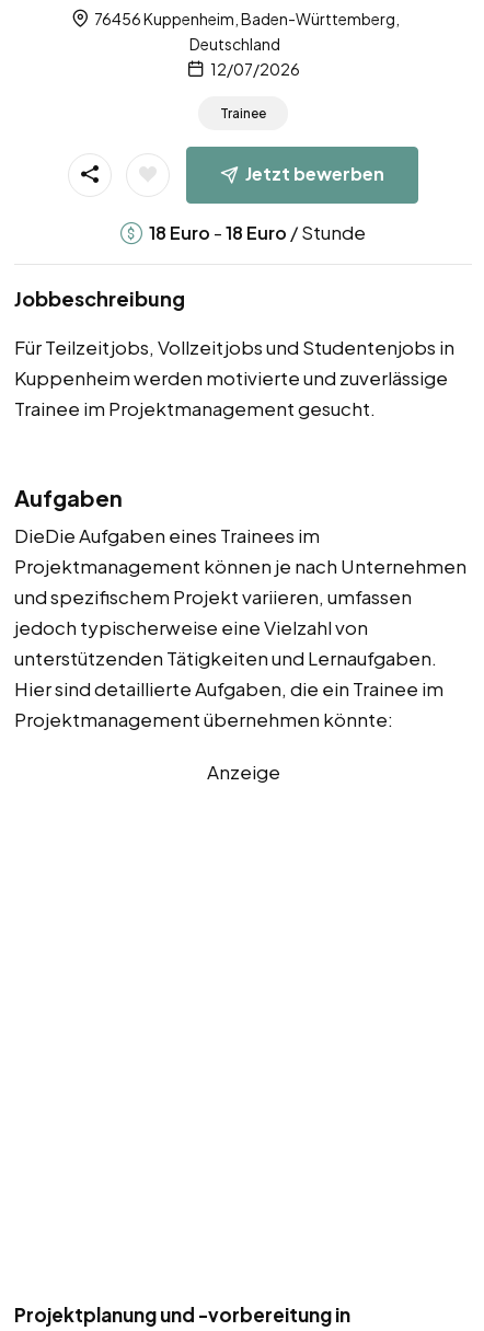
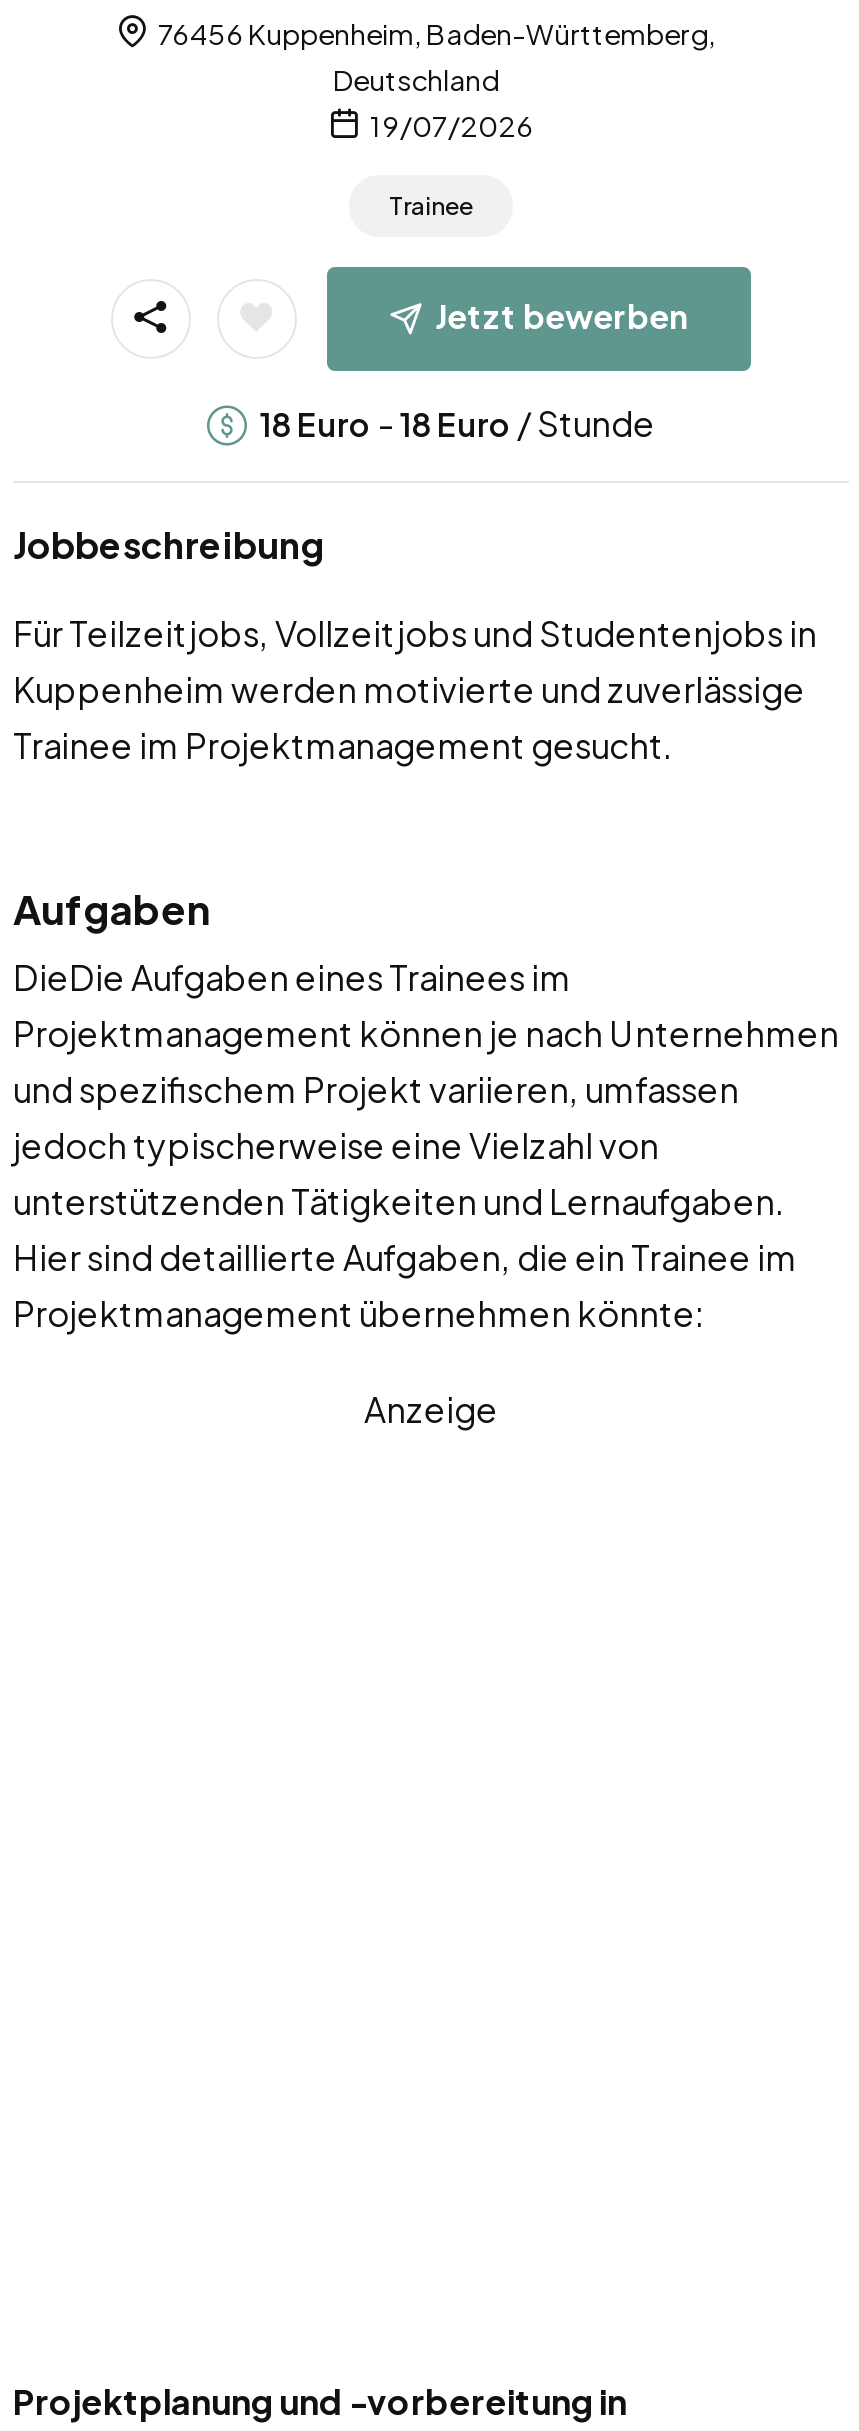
- 12/07/2026
+ 19/07/2026
